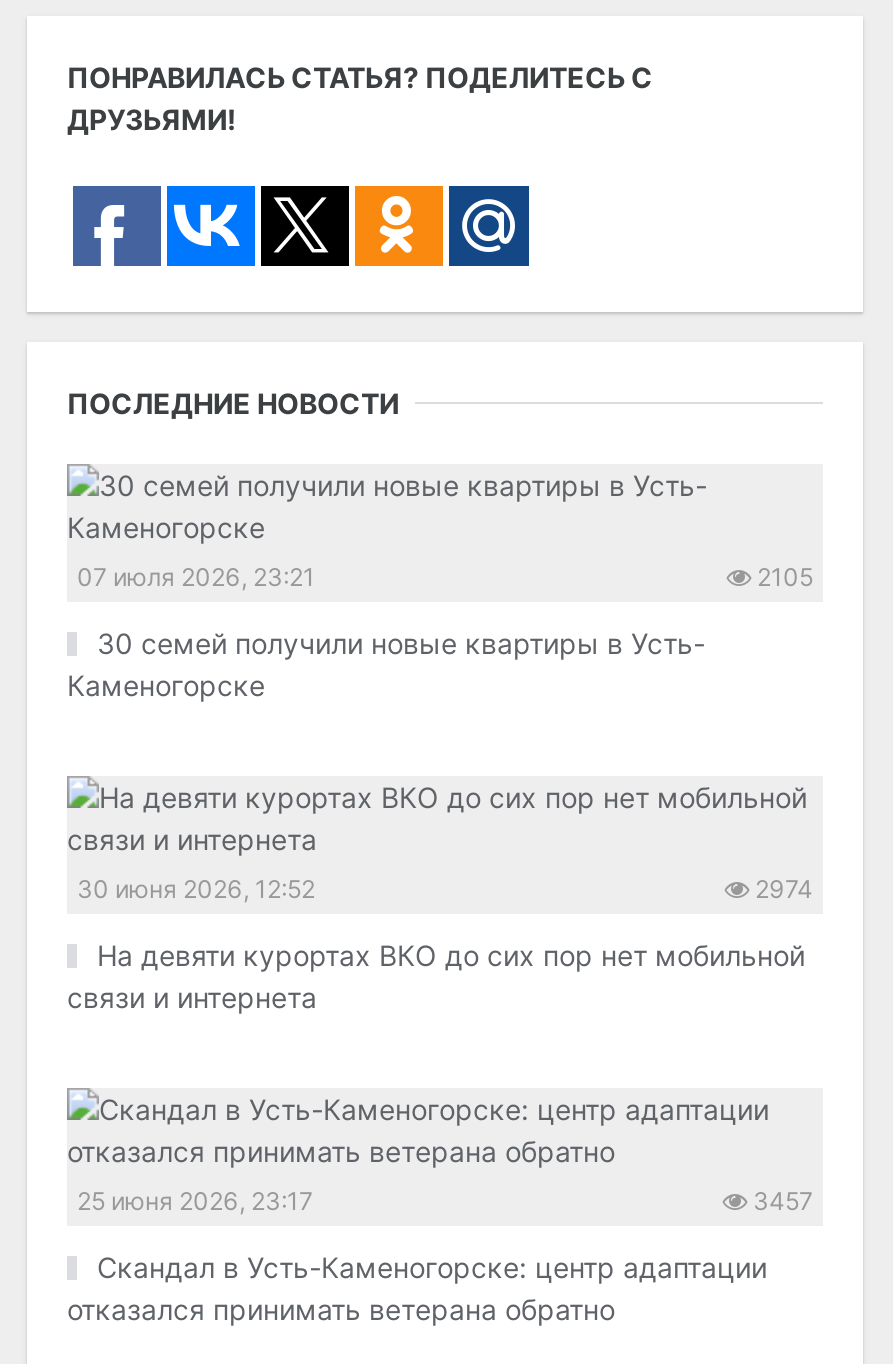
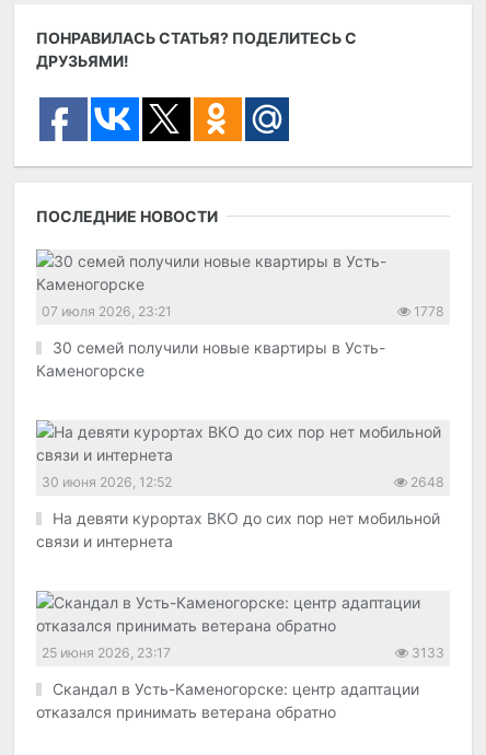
- 2105
+ 1778

- 2974
+ 2648

- 3457
+ 3133
